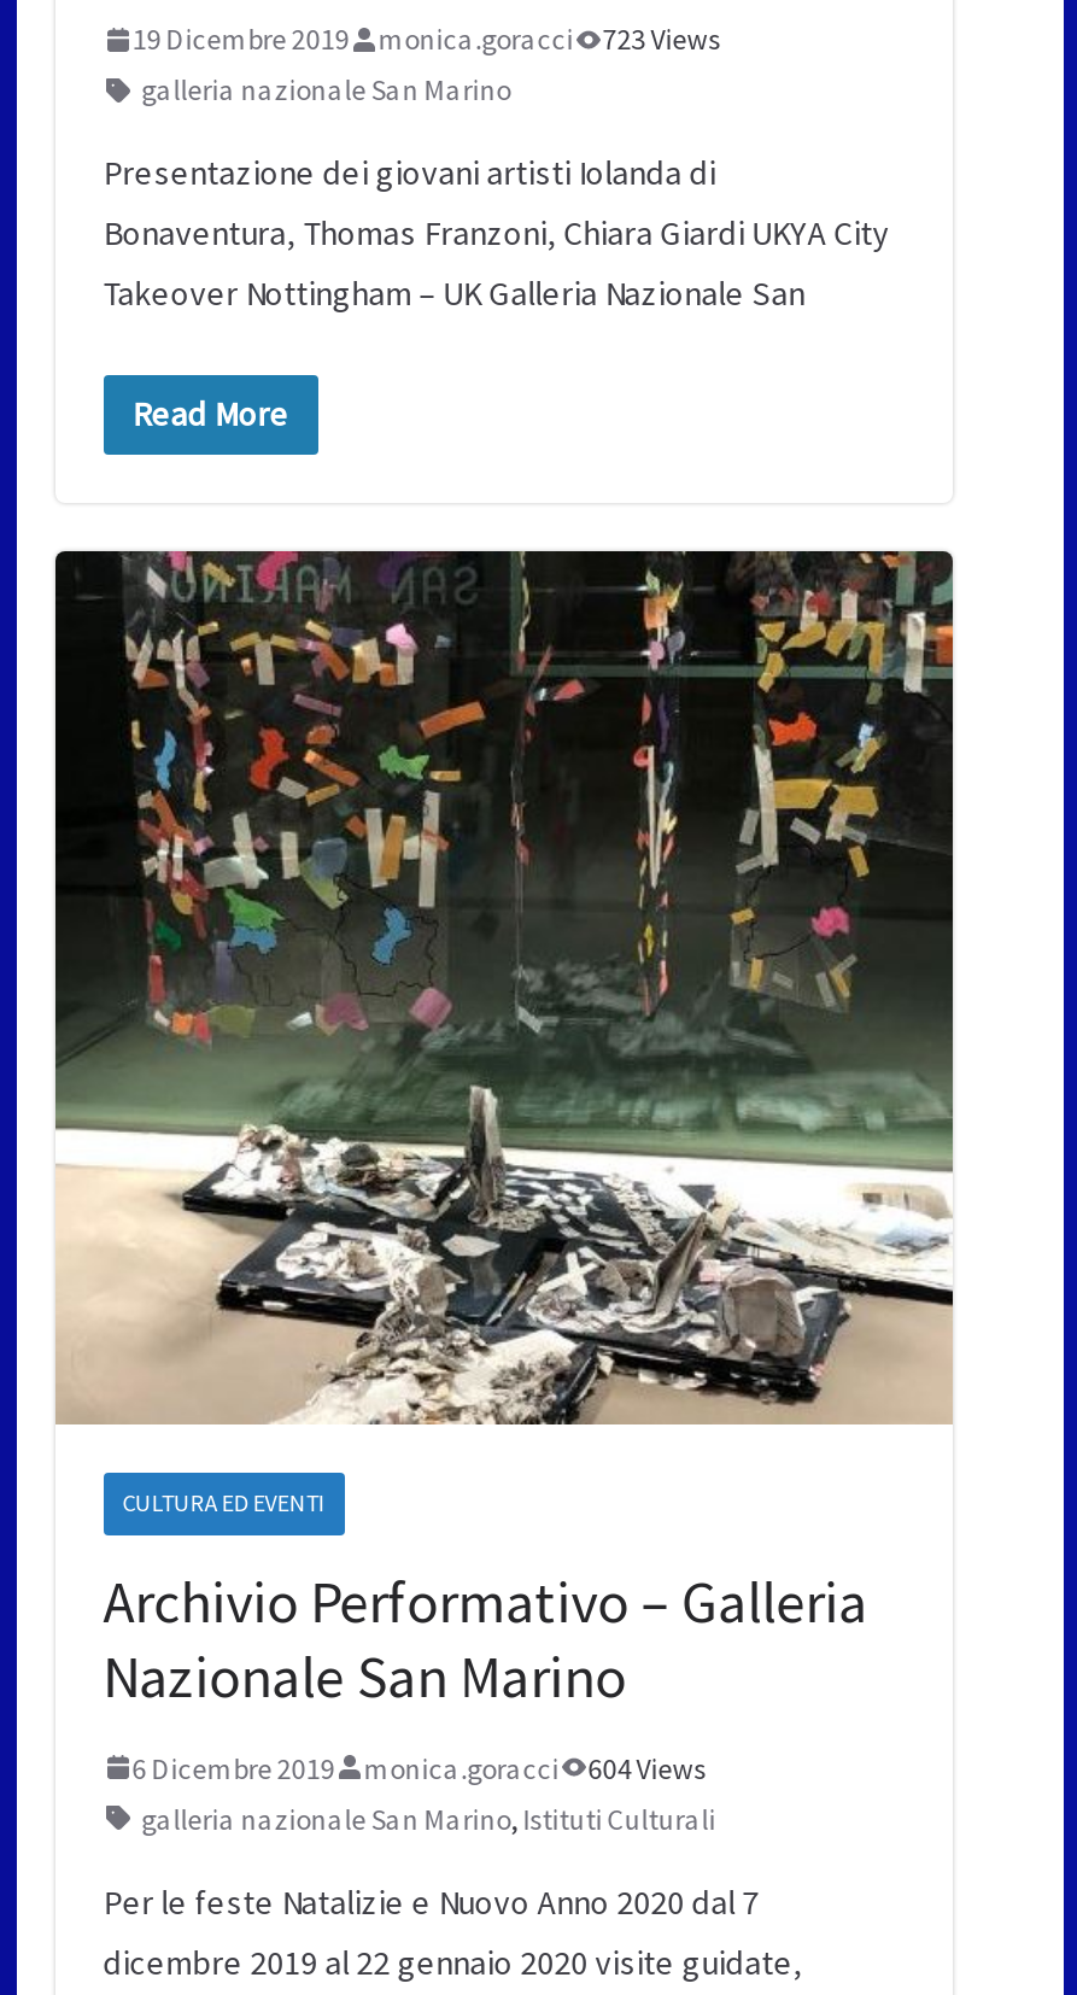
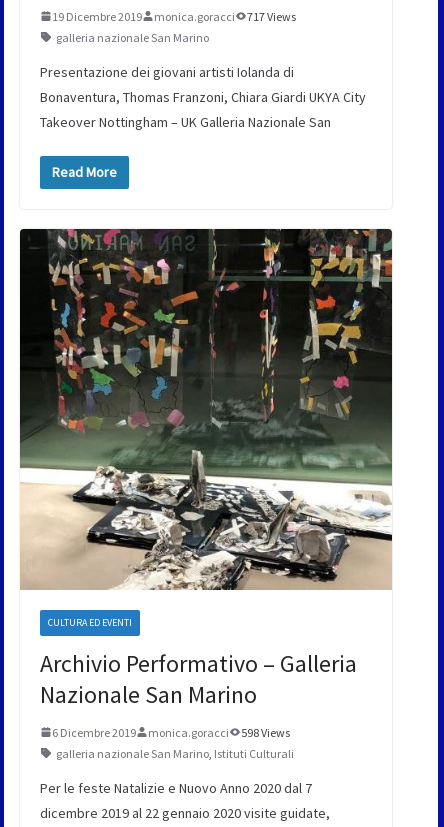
- 19 Dicembre 2019 monica.goracci 723 Views
+ 19 Dicembre 2019 monica.goracci 717 Views

- 6 Dicembre 2019 monica.goracci 604 Views
+ 6 Dicembre 2019 monica.goracci 598 Views
